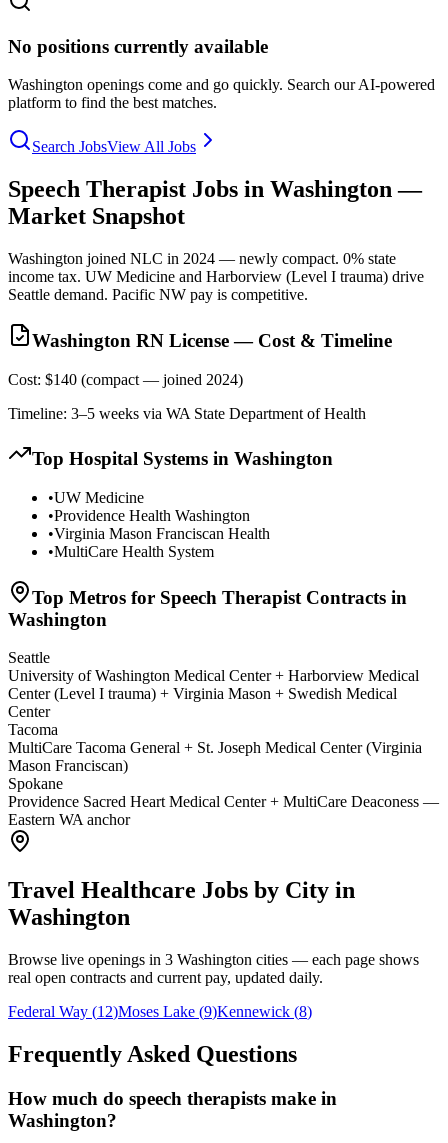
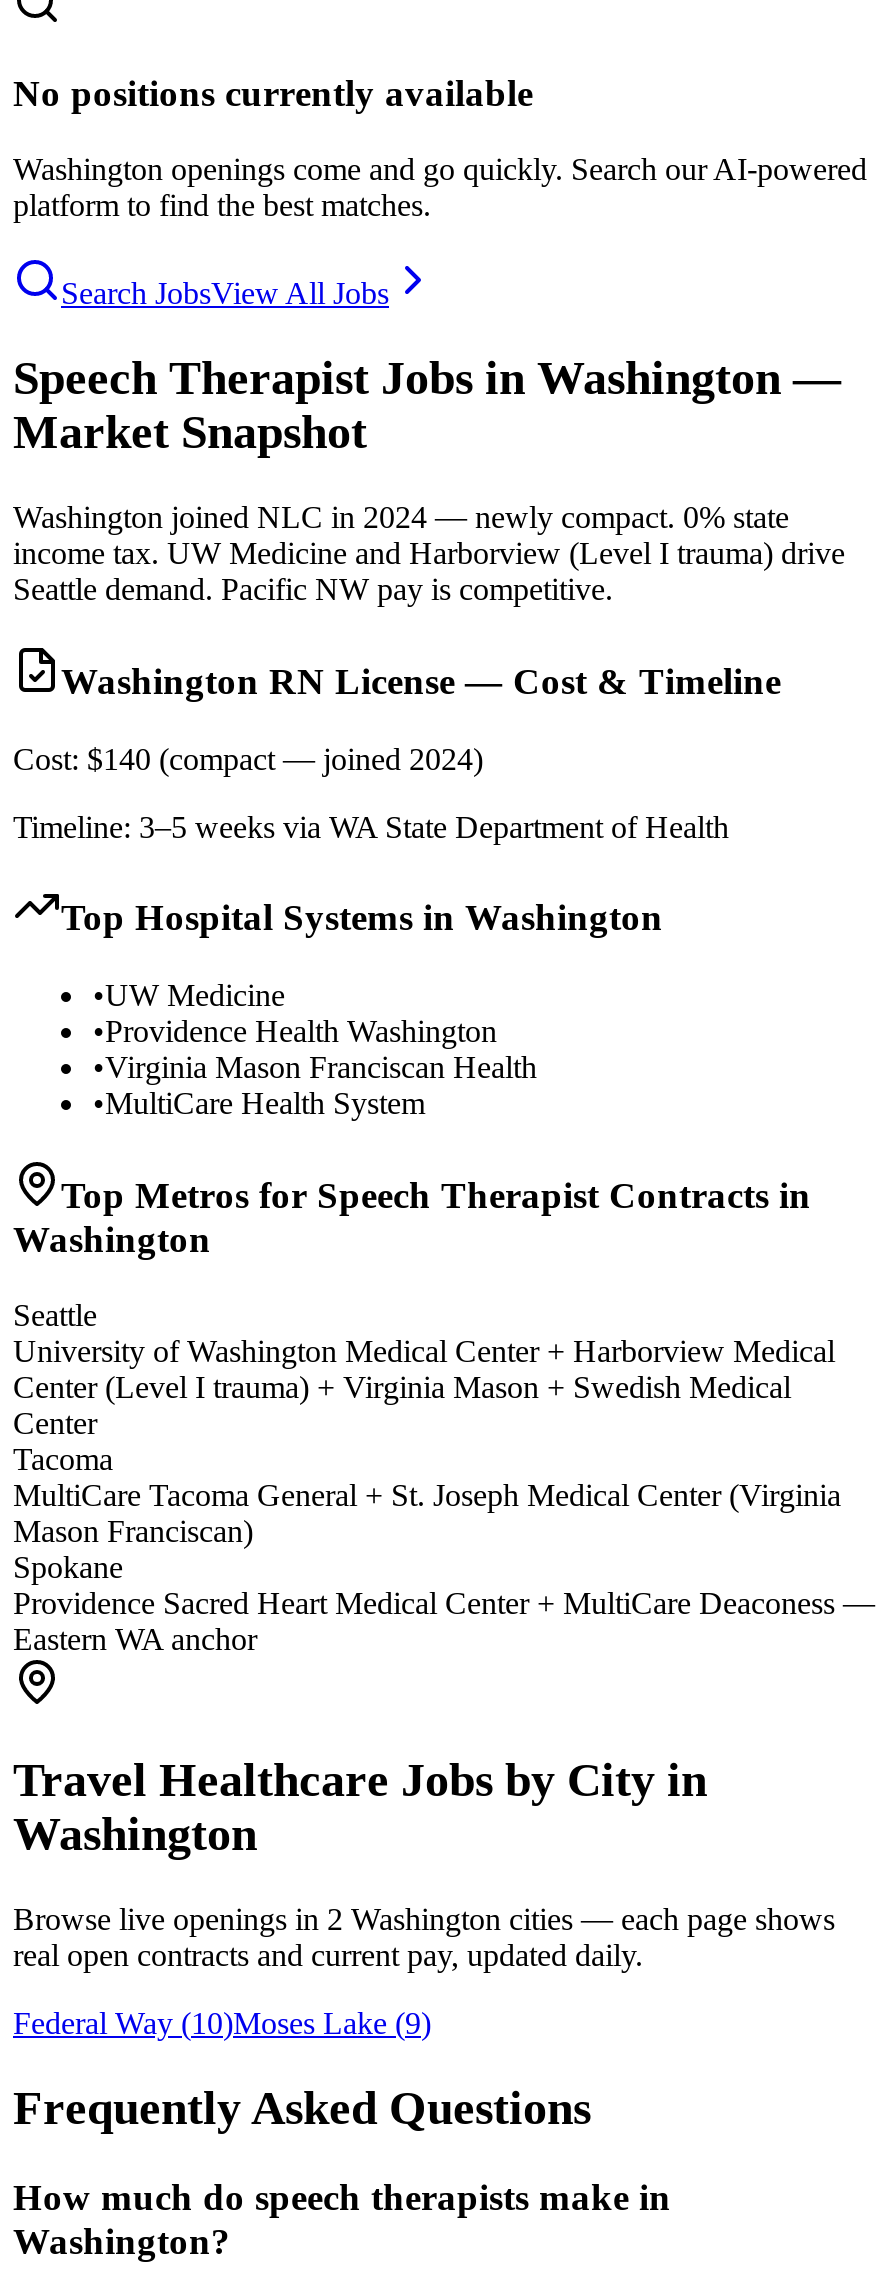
- Browse live openings in 3 Washington cities — each page shows
+ Browse live openings in 2 Washington cities — each page shows

- Federal Way (12)Moses Lake (9)Kennewick (8)
+ Federal Way (10)Moses Lake (9)
